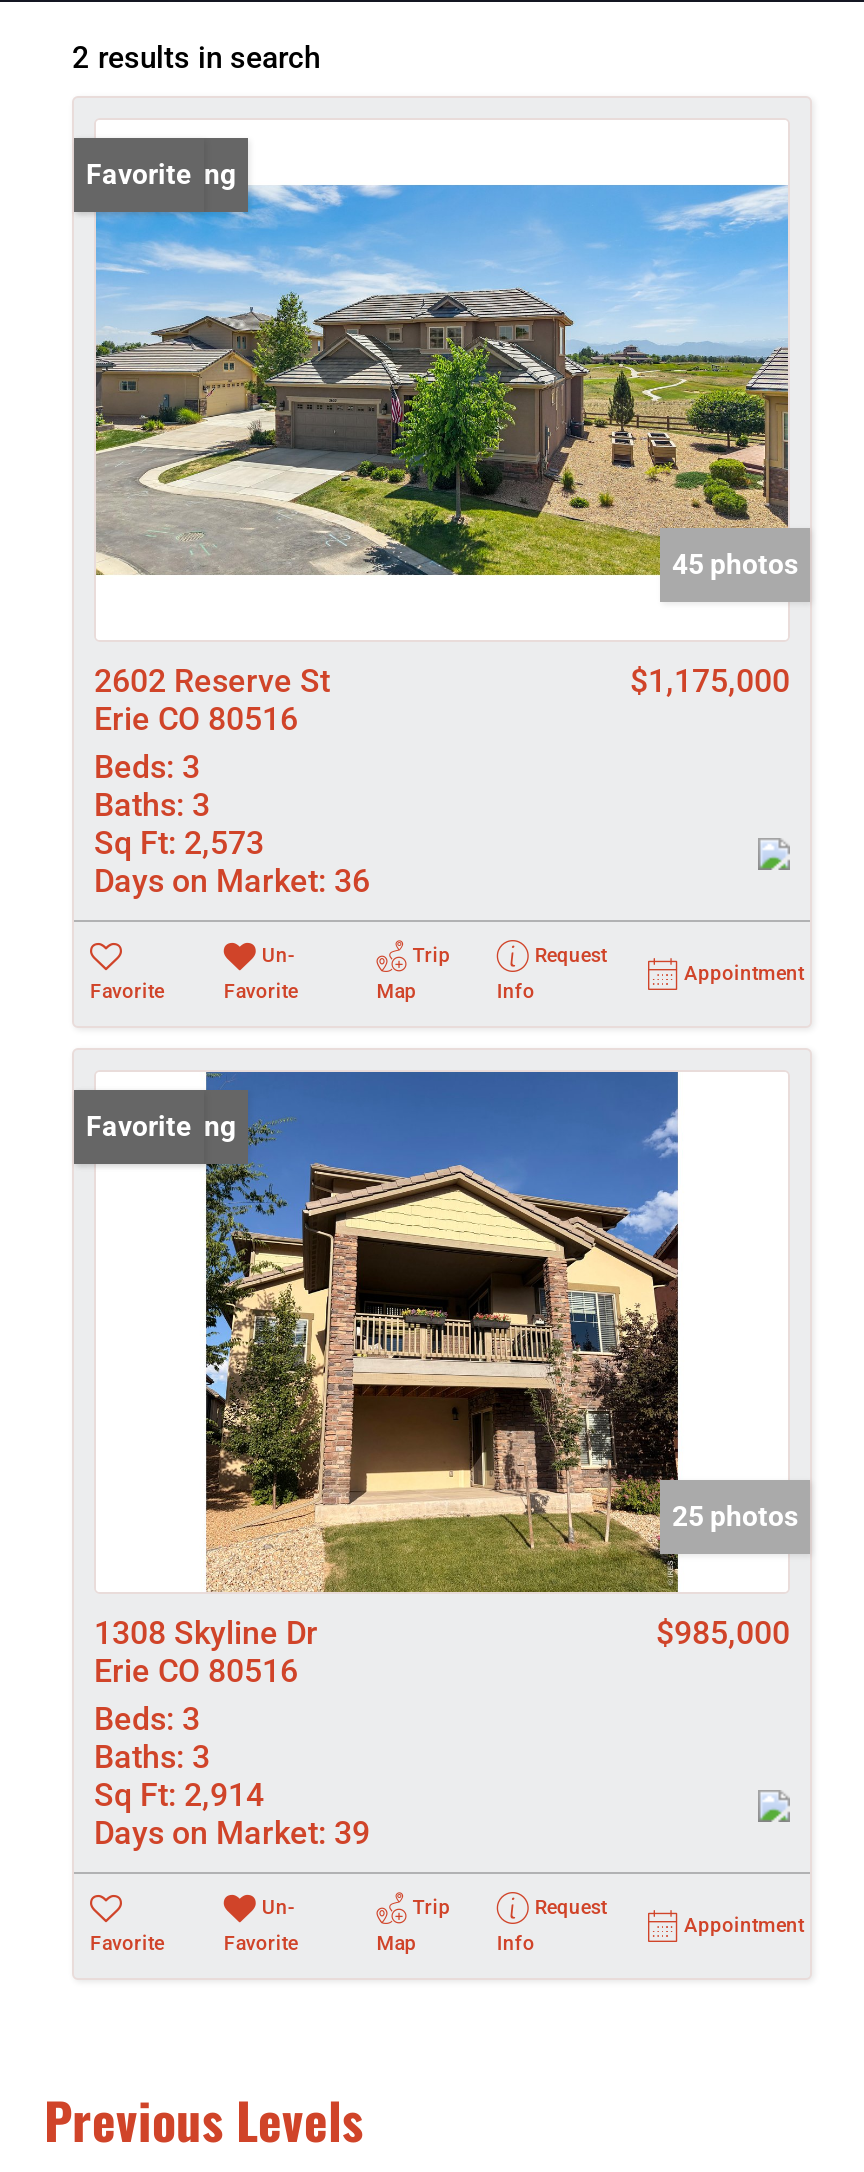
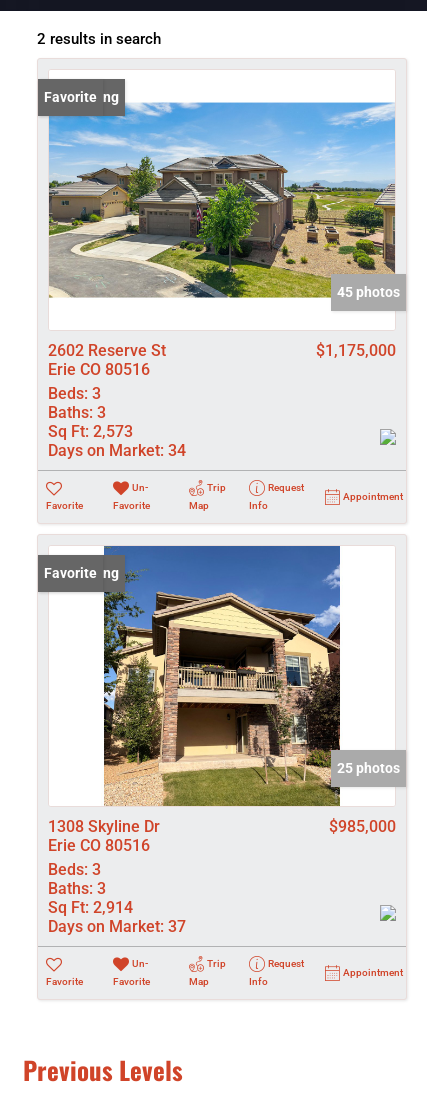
- Days on Market: 36
+ Days on Market: 34

- Days on Market: 39
+ Days on Market: 37
